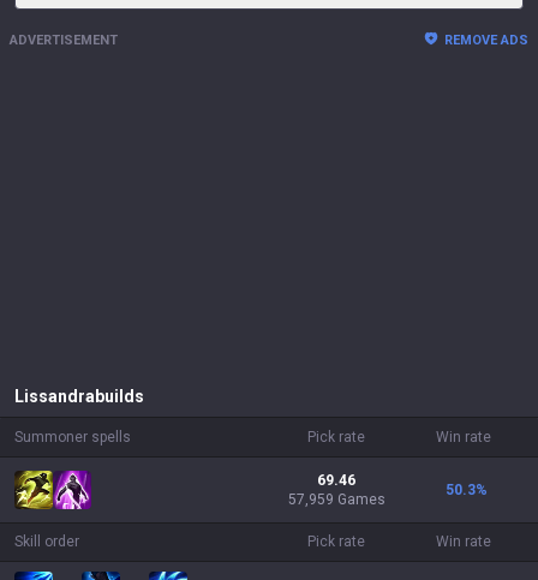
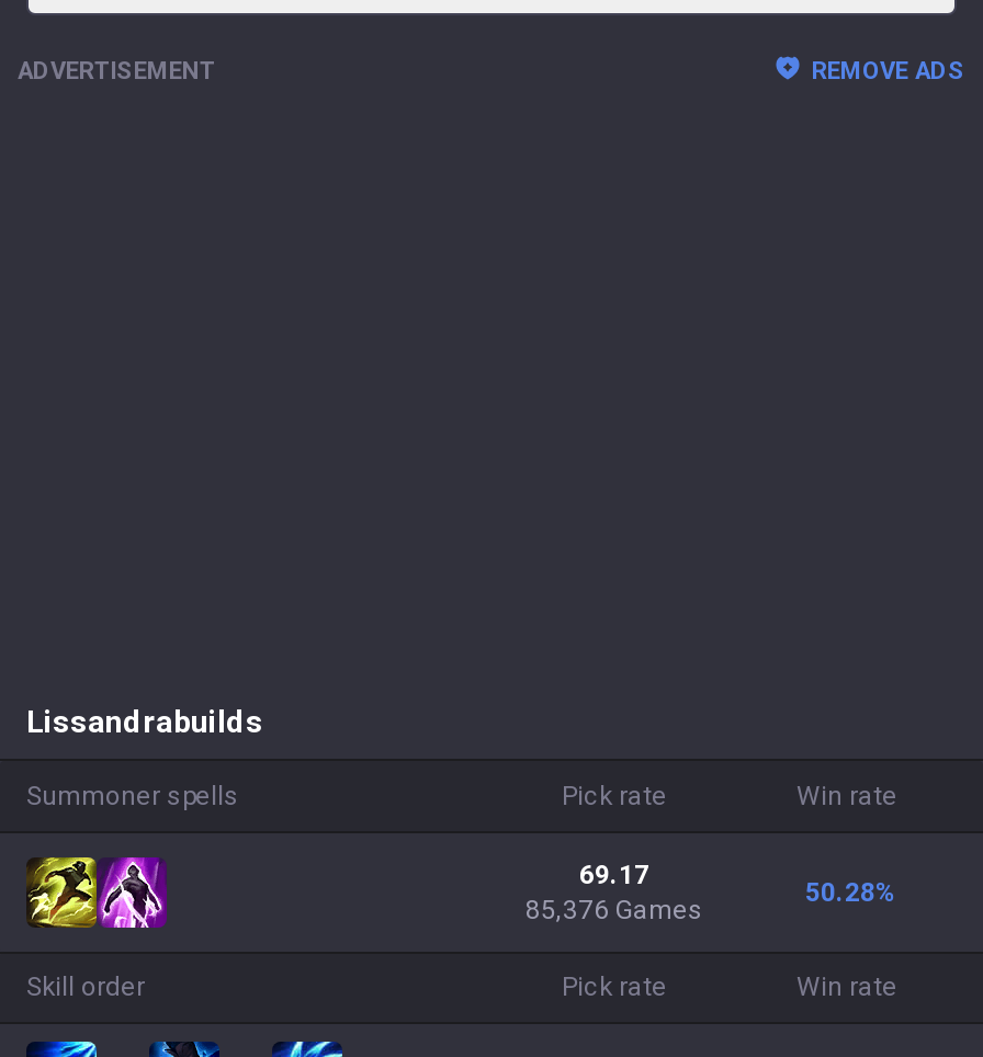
- 69.46
+ 69.17

- 50.3%
+ 50.28%

- 57,959 Games
+ 85,376 Games
